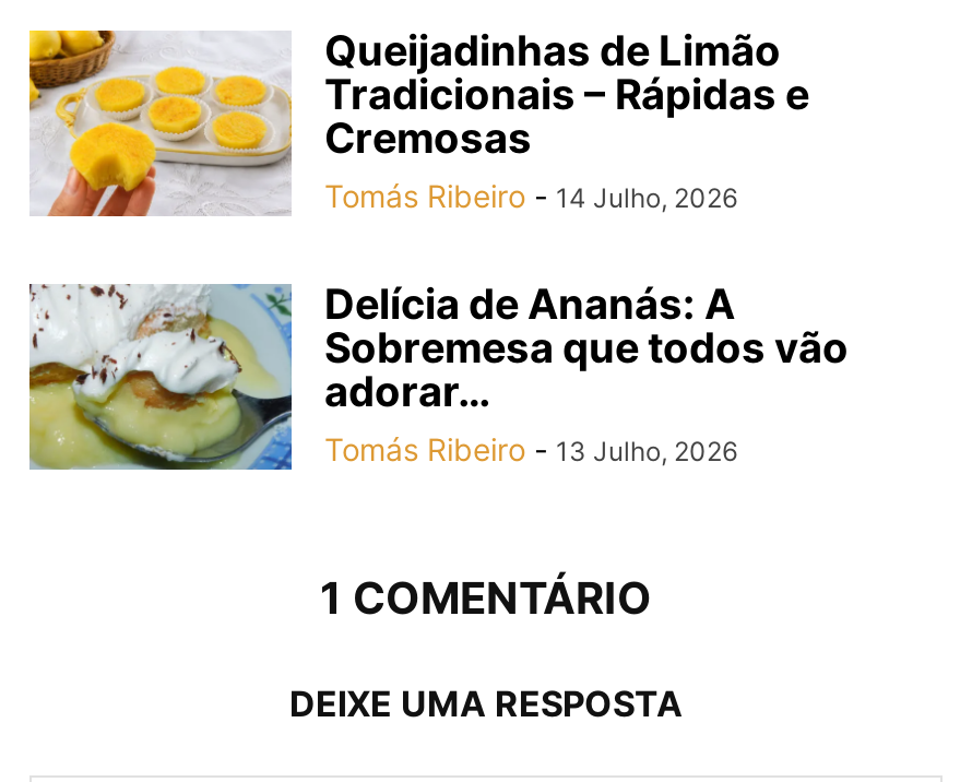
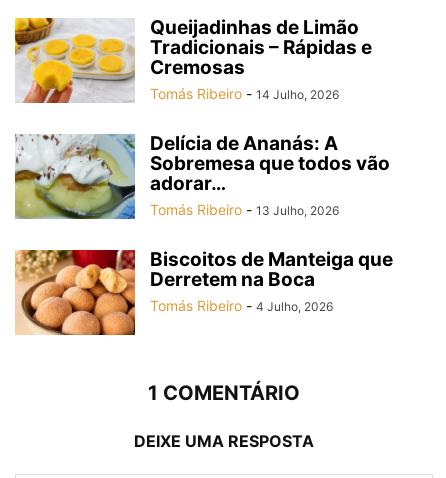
+ [image]
+ Biscoitos de Manteiga que
+ Derretem na Boca
+ Tomás Ribeiro - 4 Julho, 2026
